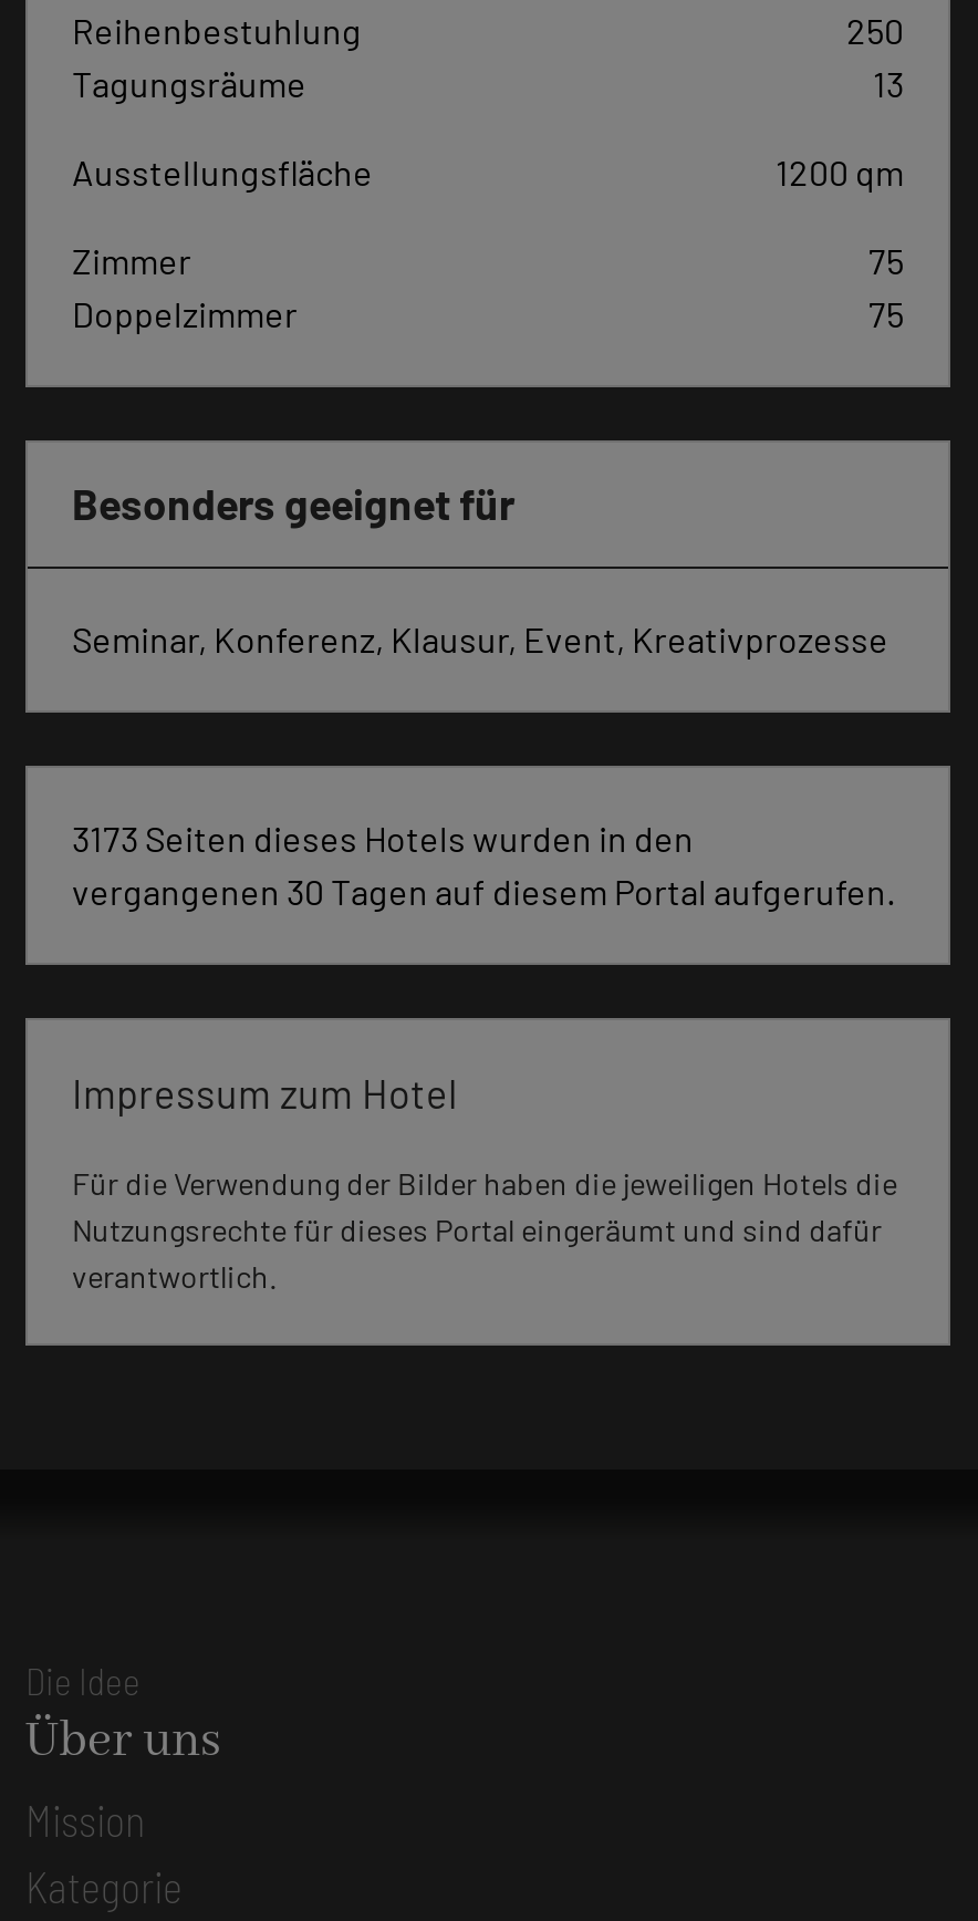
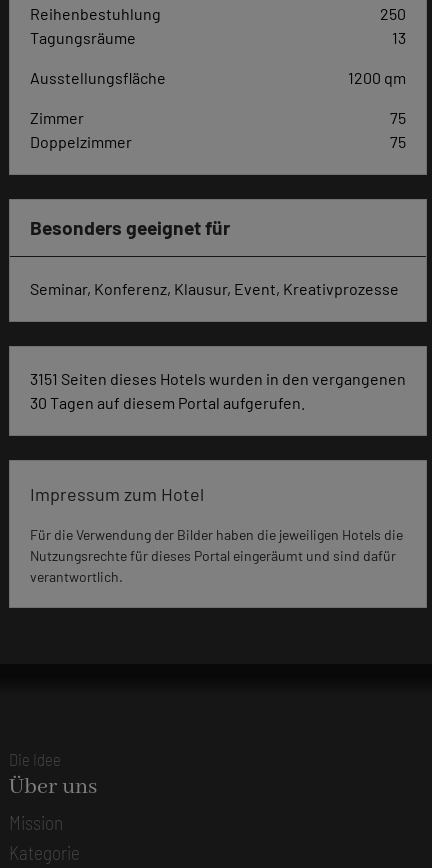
- 3173 Seiten dieses Hotels wurden in den
- vergangenen 30 Tagen auf diesem Portal aufgerufen.
+ 3151 Seiten dieses Hotels wurden in den vergangenen
+ 30 Tagen auf diesem Portal aufgerufen.
